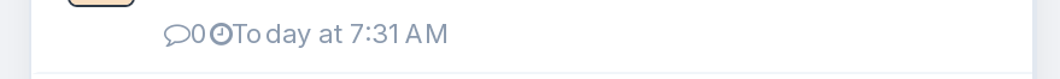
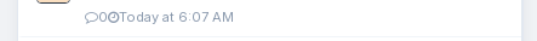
- 0 Today at 7:31 AM
+ 0 Today at 6:07 AM
